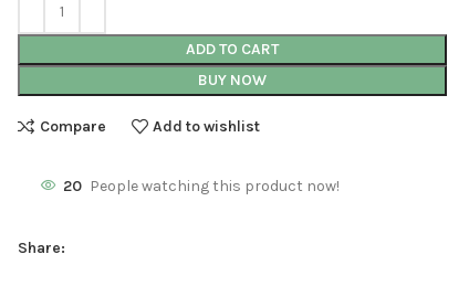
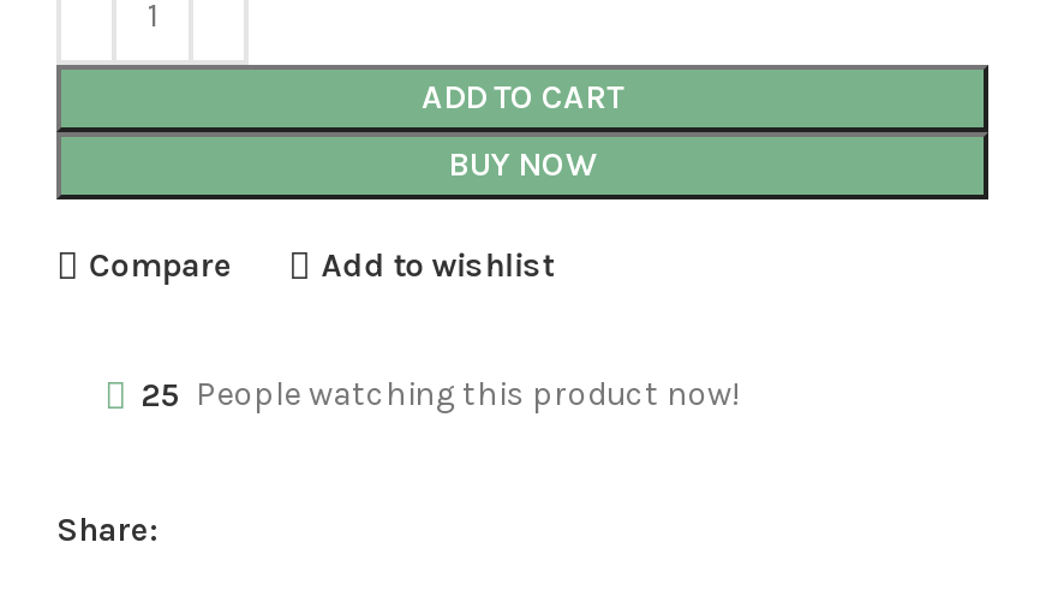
- 20 People watching this product now!
+ 25 People watching this product now!
